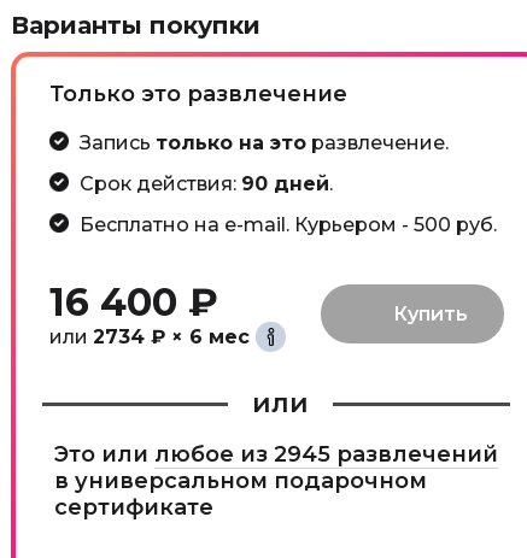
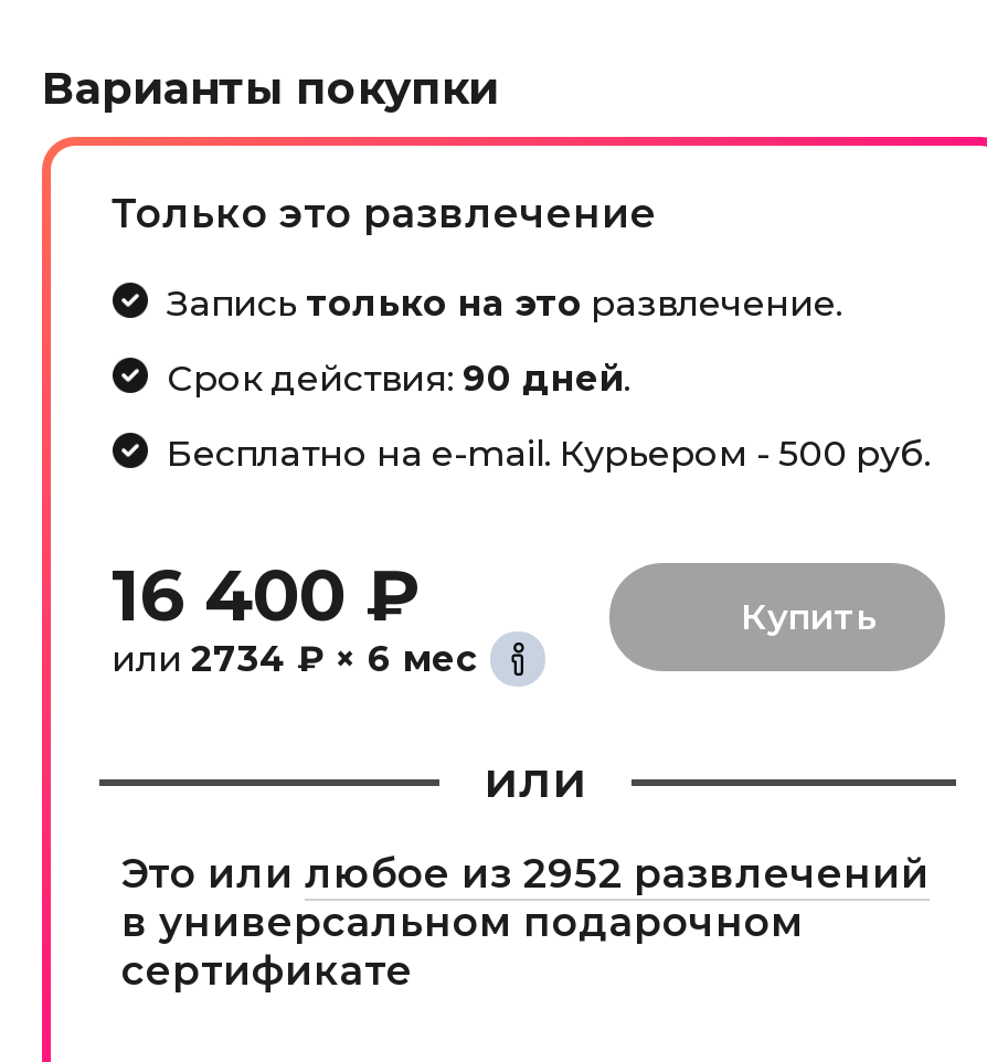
- Это или любое из 2945 развлечений
+ Это или любое из 2952 развлечений
